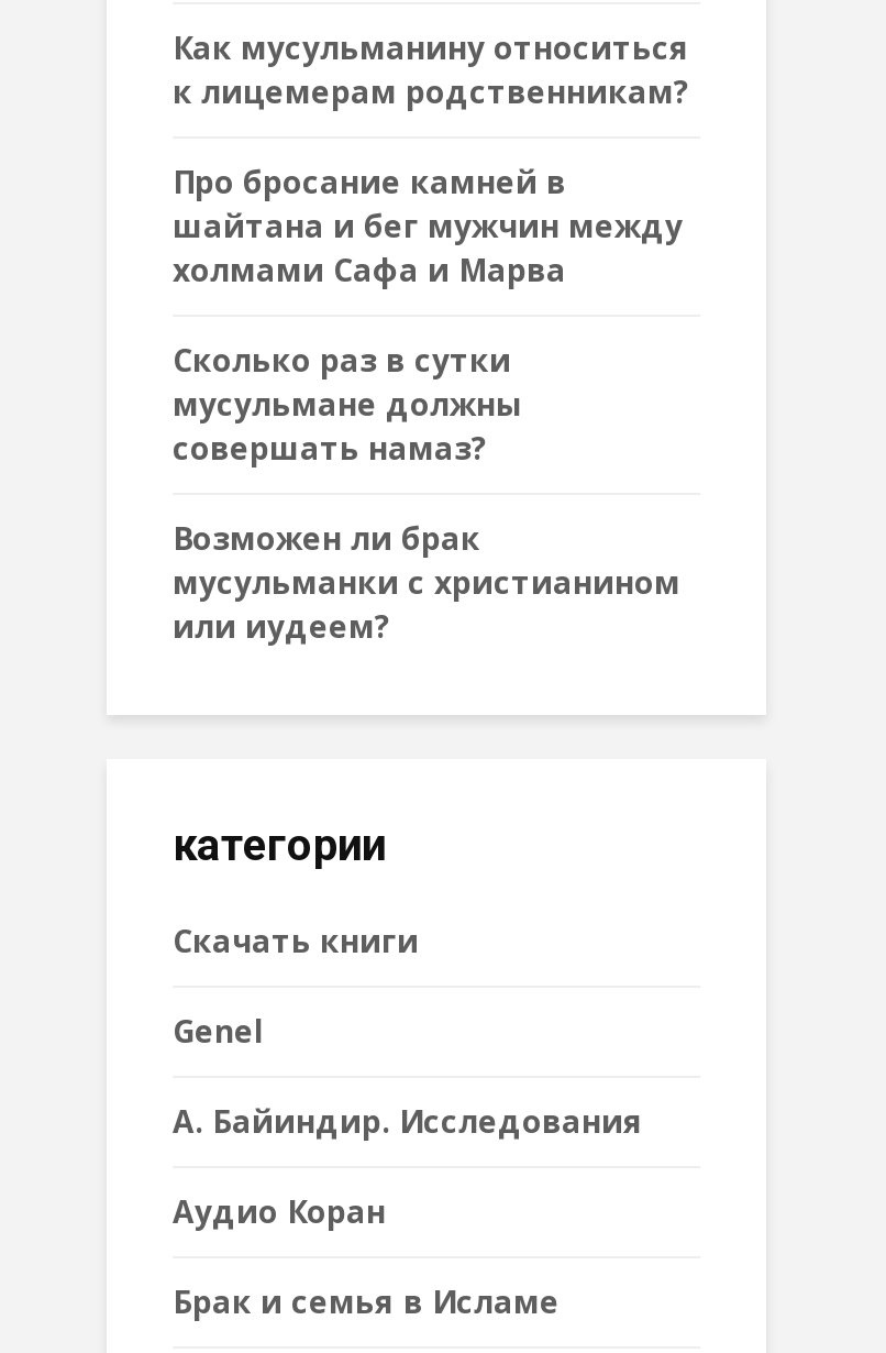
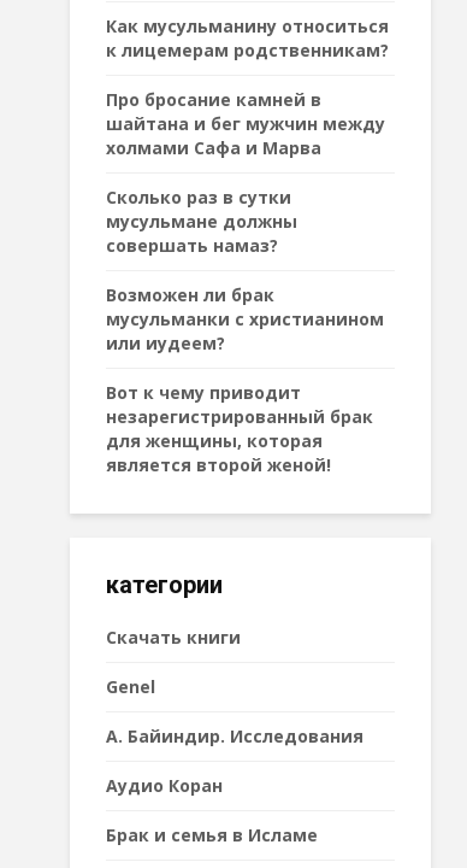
+ Вот к чему приводит
+ незарегистрированный брак
+ для женщины, которая
+ является второй женой!
